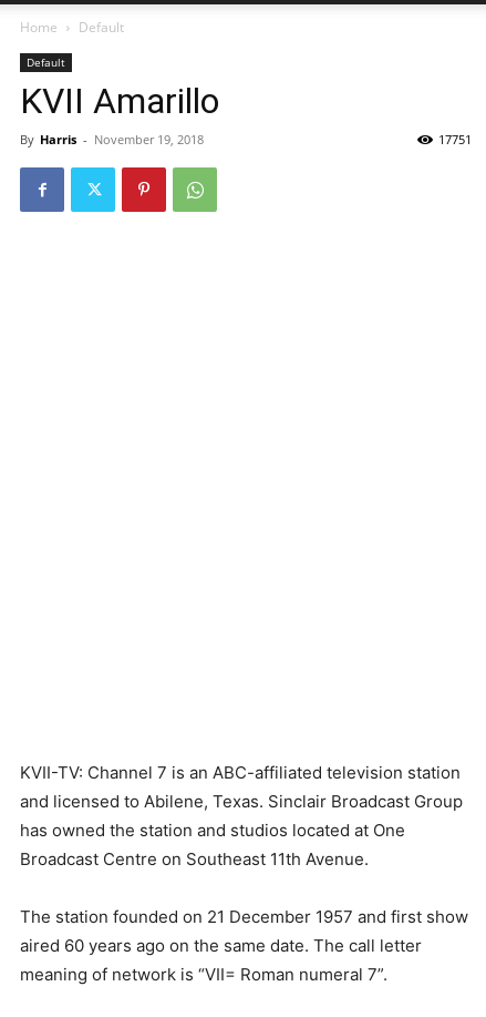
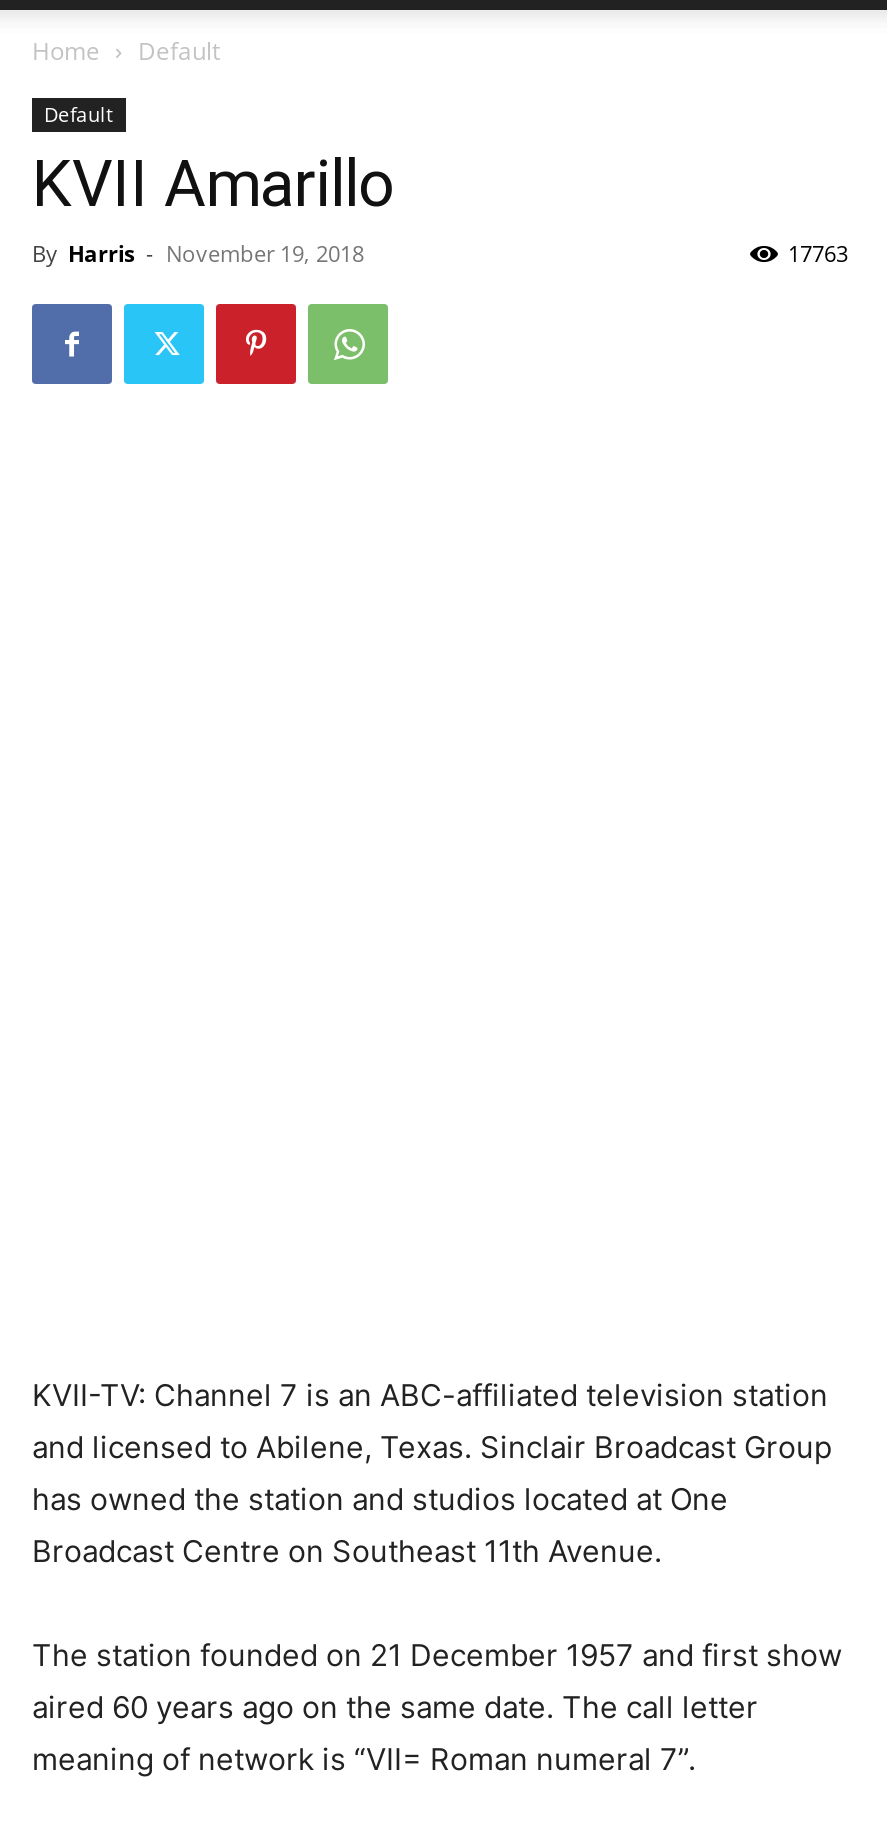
- 17751
+ 17763
